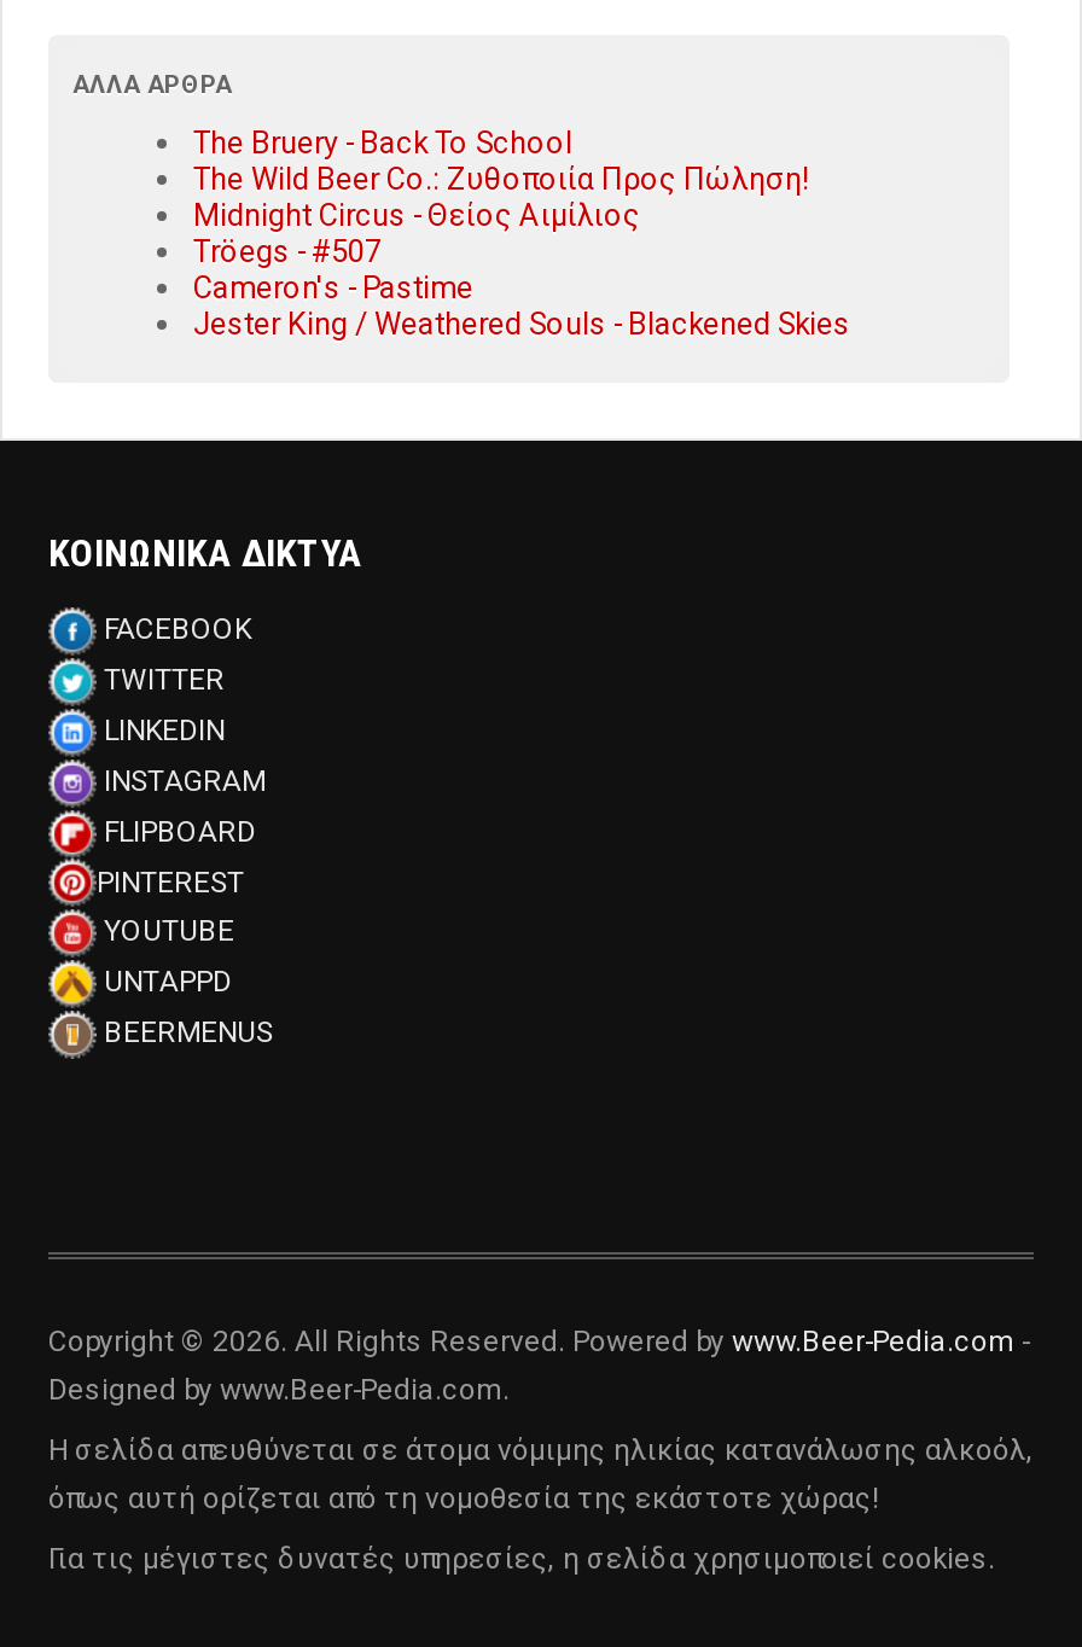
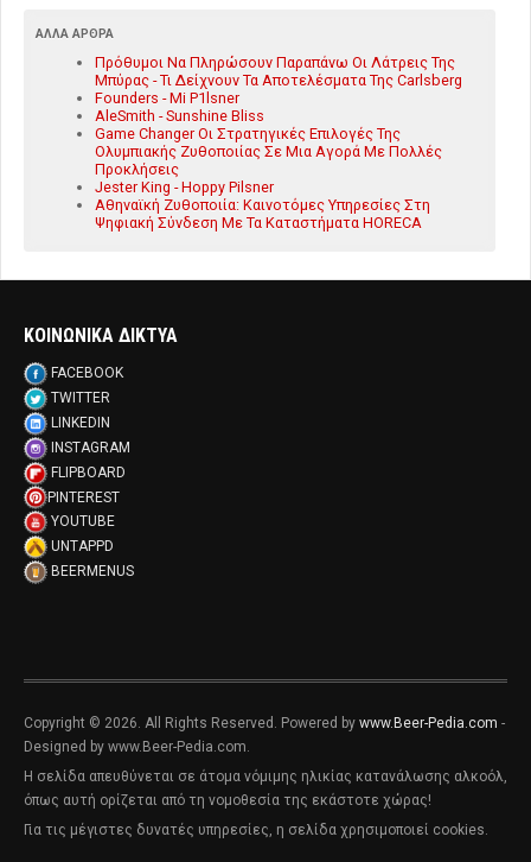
- The Bruery - Back To School
- The Wild Beer Co.: Ζυθοποιία Προς Πώληση!
- Midnight Circus - Θείος Αιμίλιος
- Tröegs - #507
- Cameron's - Pastime
- Jester King / Weathered Souls - Blackened Skies
+ Πρόθυμοι Να Πληρώσουν Παραπάνω Οι Λάτρεις Της
+ Μπύρας - Τι Δείχνουν Τα Αποτελέσματα Της Carlsberg
+ Founders - Mi P1lsner
+ AleSmith - Sunshine Bliss
+ Game Changer Οι Στρατηγικές Επιλογές Της
+ Ολυμπιακής Ζυθοποιίας Σε Μια Αγορά Με Πολλές
+ Προκλήσεις
+ Jester King - Hoppy Pilsner
+ Αθηναϊκή Ζυθοποιία: Καινοτόμες Υπηρεσίες Στη
+ Ψηφιακή Σύνδεση Με Τα Καταστήματα HORECA
